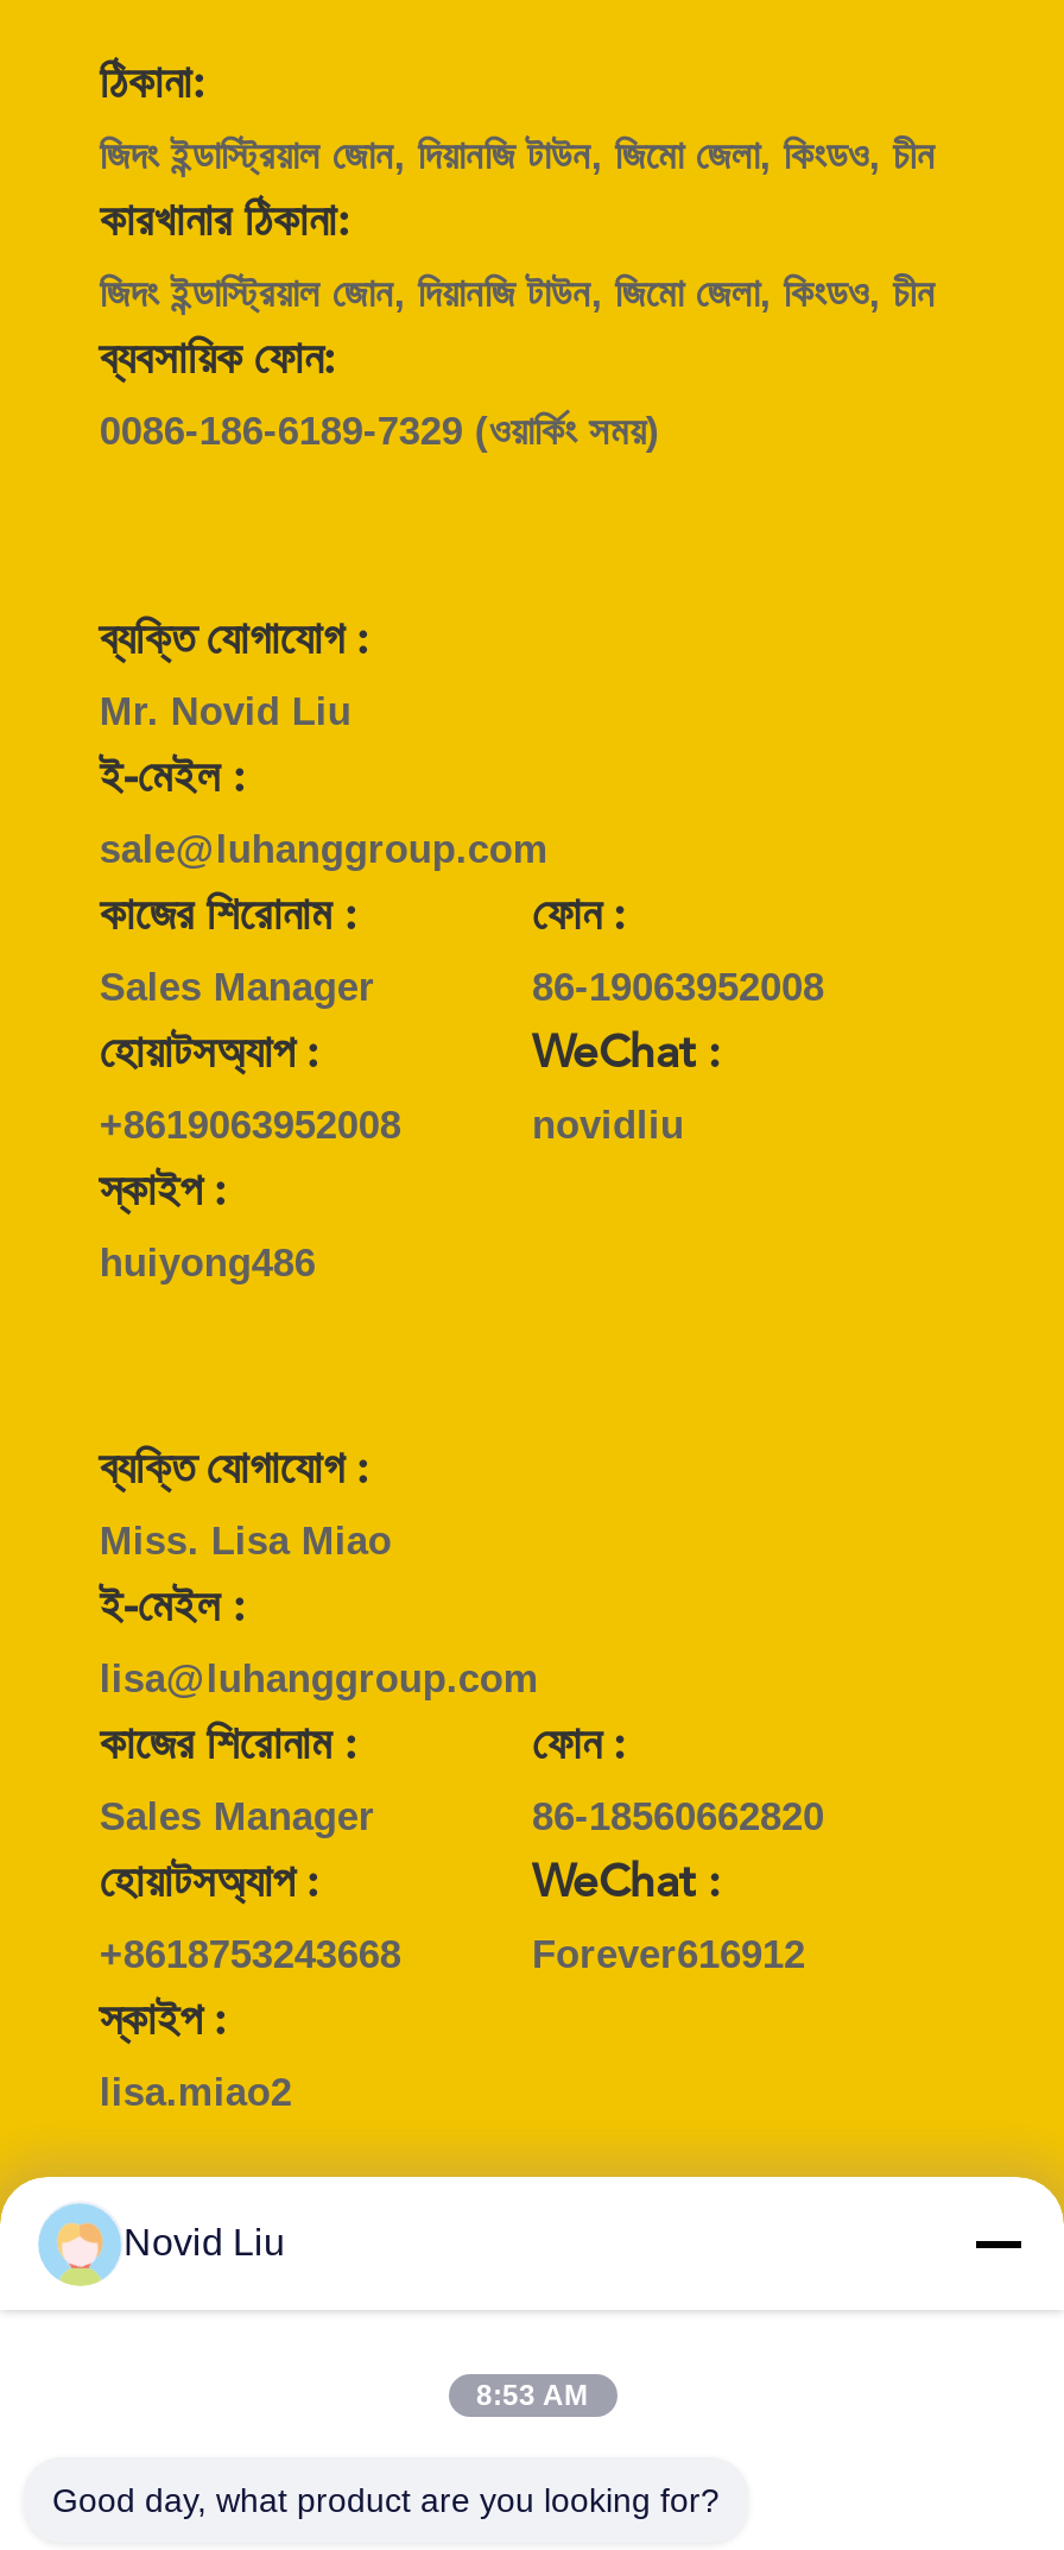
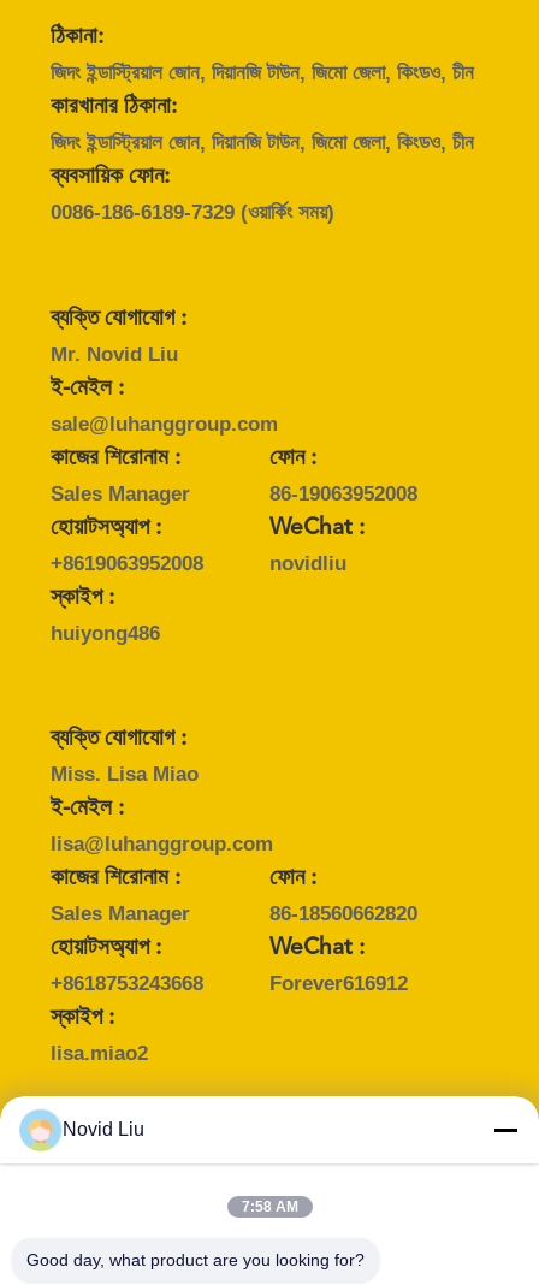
- 8:53 AM
+ 7:58 AM
